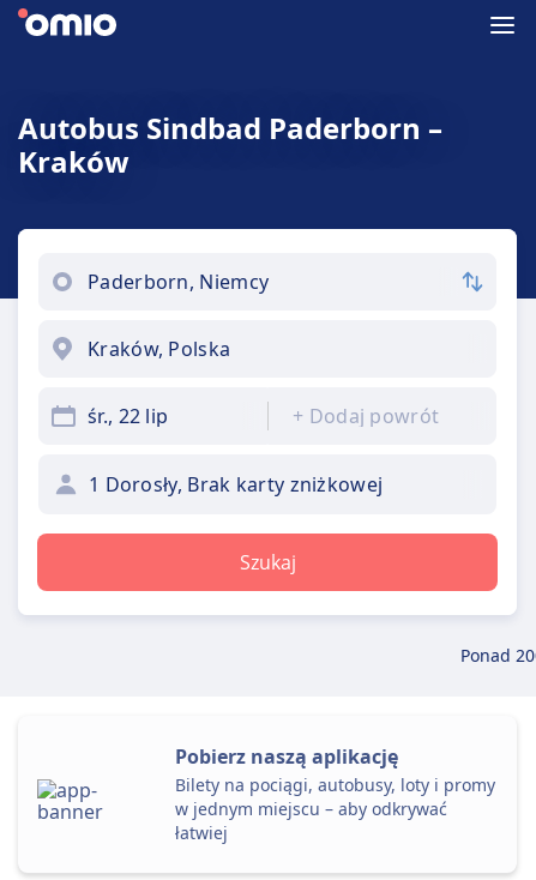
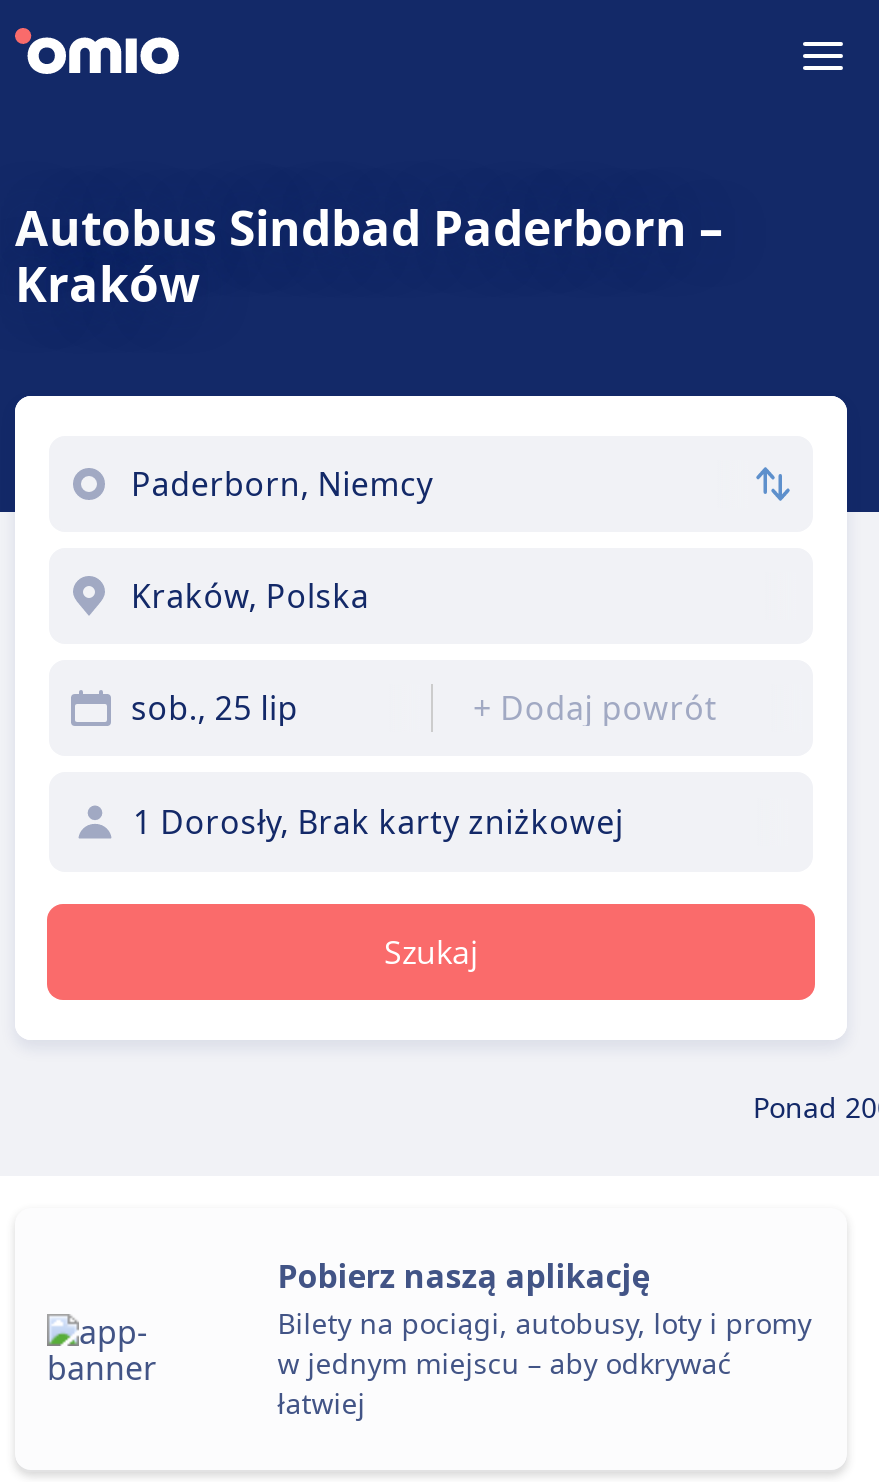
- śr., 22 lip
+ sob., 25 lip
